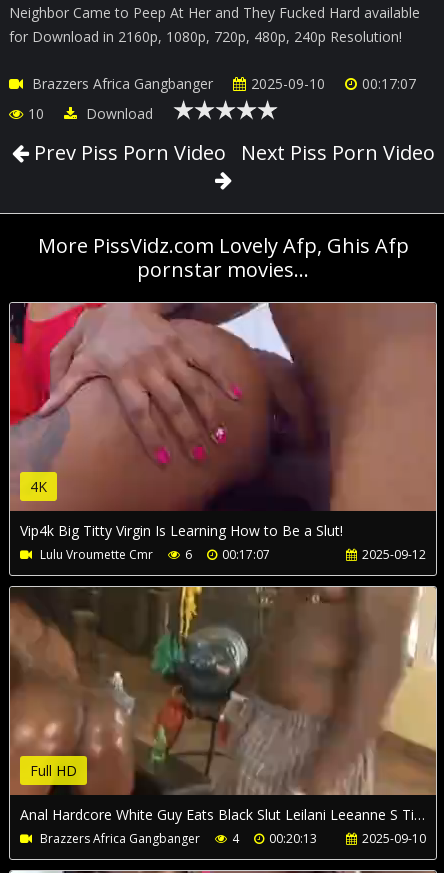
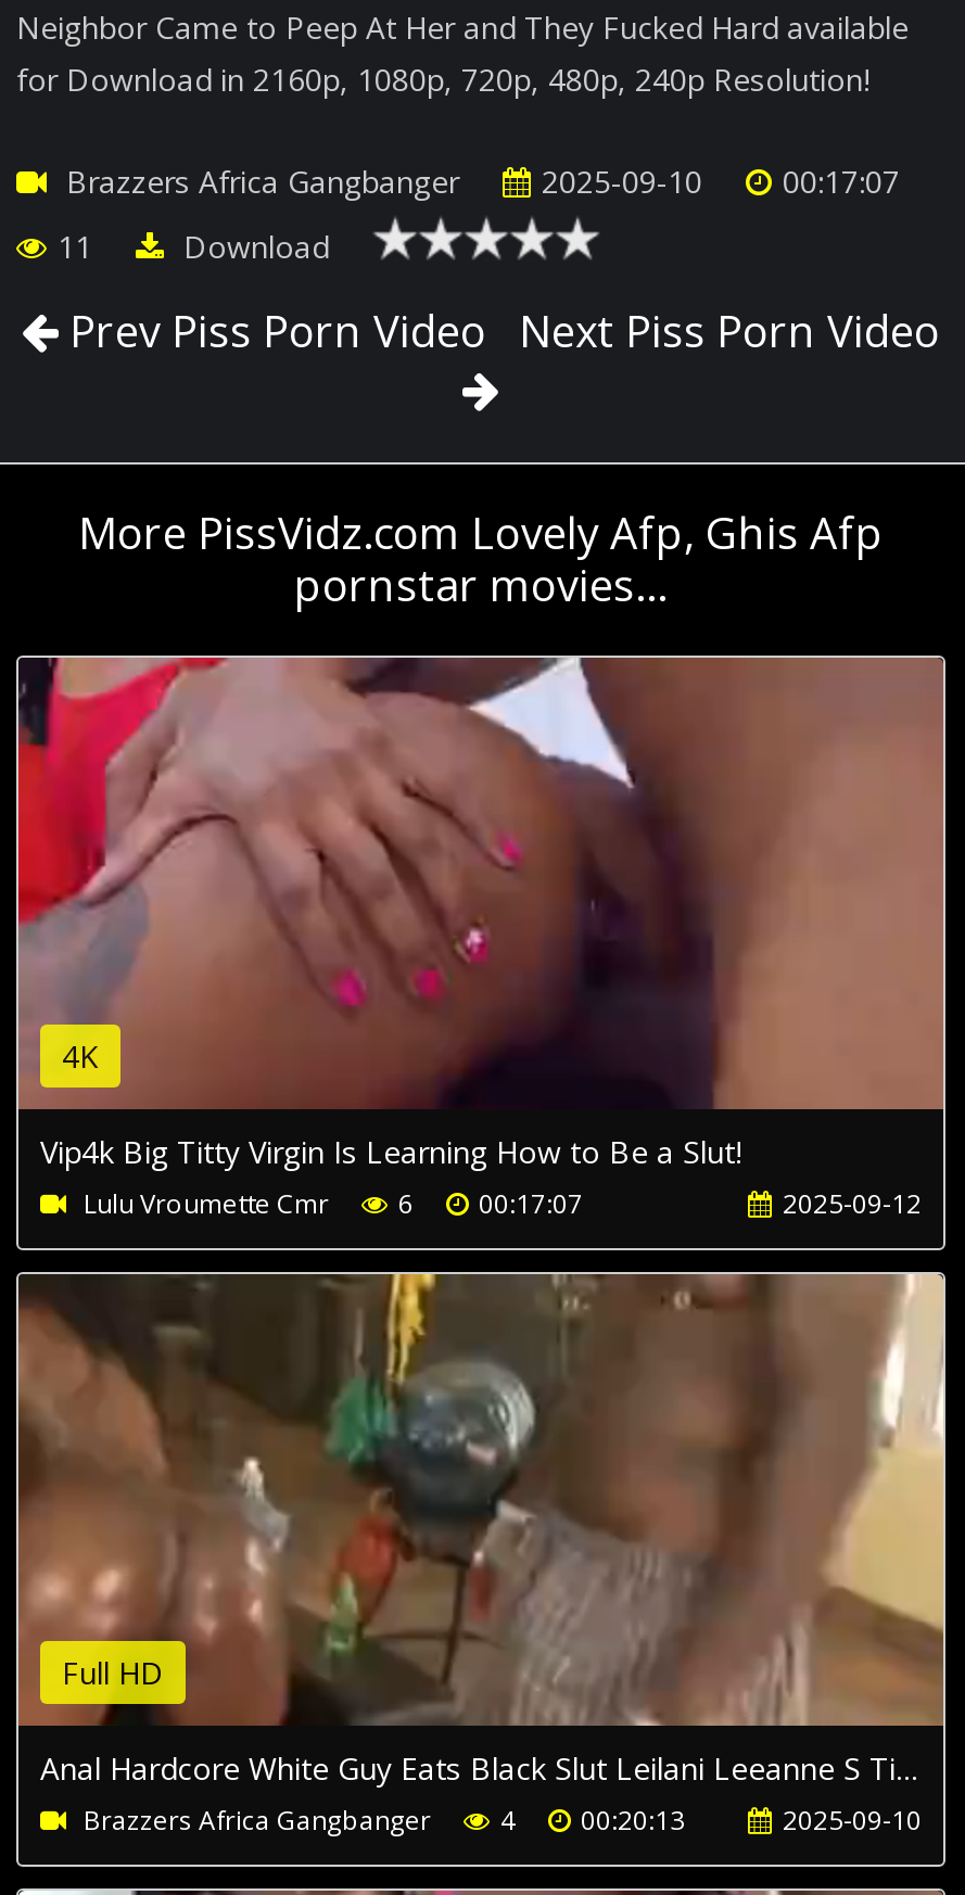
- 10 Download
+ 11 Download
